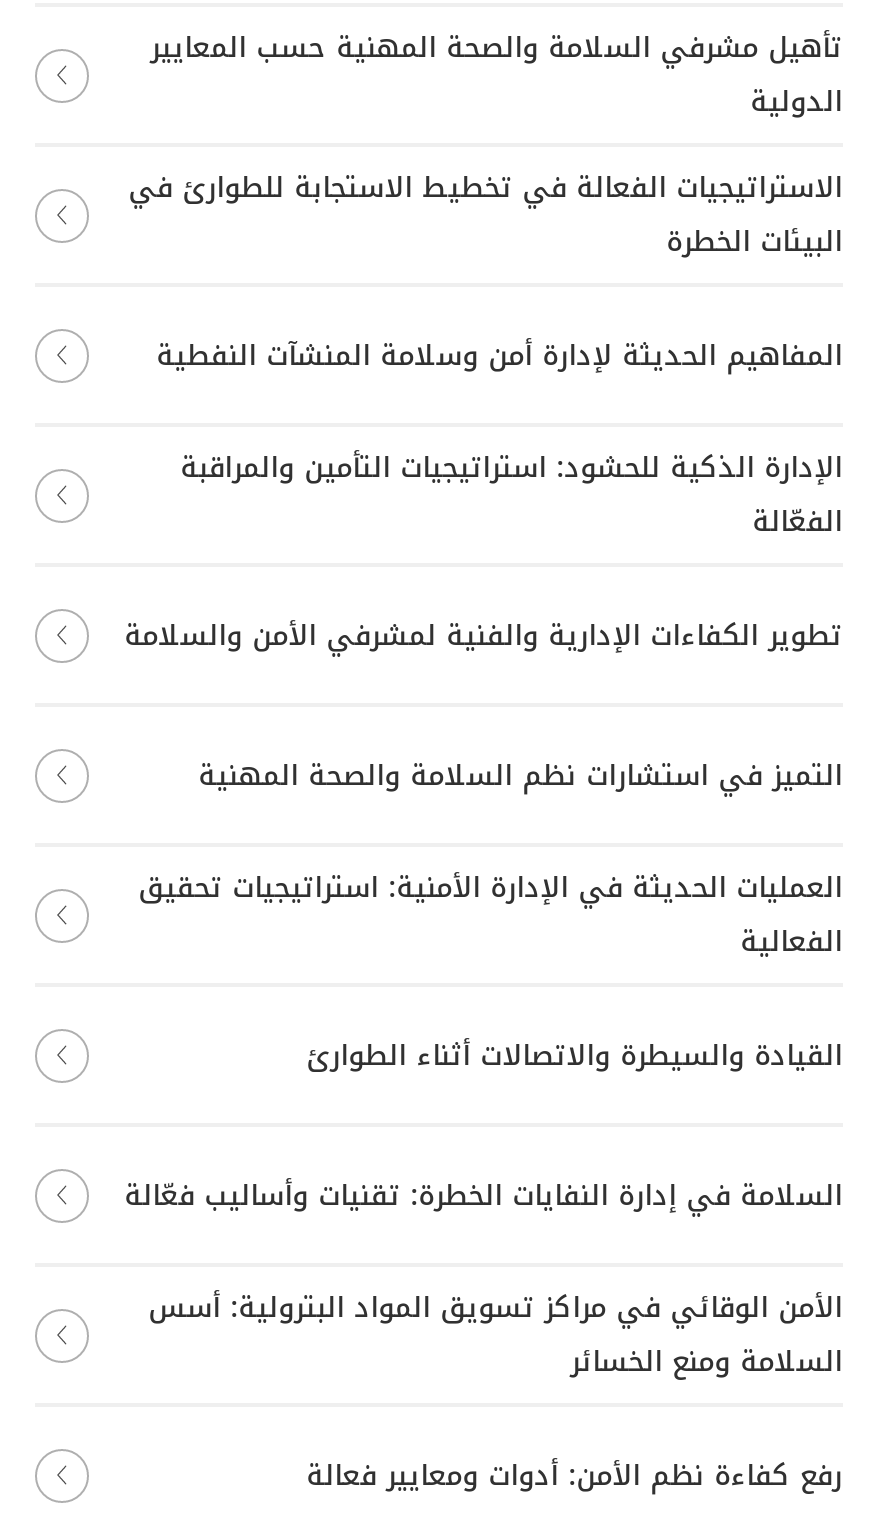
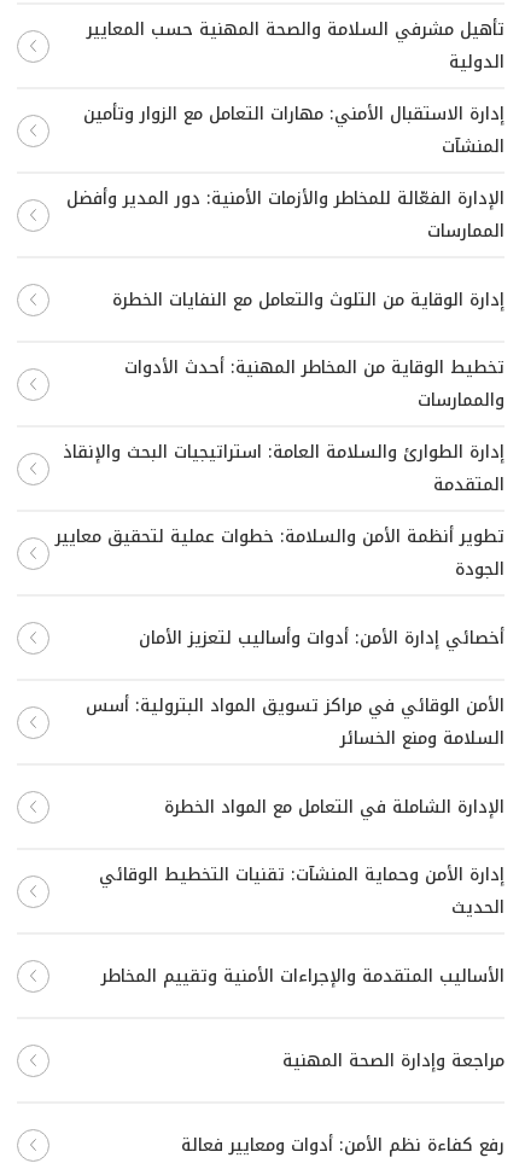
- الاستراتيجيات الفعالة في تخطيط الاستجابة للطوارئ في
- البيئات الخطرة
- المفاهيم الحديثة لإدارة أمن وسلامة المنشآت النفطية
- الإدارة الذكية للحشود: استراتيجيات التأمين والمراقبة
- الفعّالة
- تطوير الكفاءات الإدارية والفنية لمشرفي الأمن والسلامة
- التميز في استشارات نظم السلامة والصحة المهنية
- العمليات الحديثة في الإدارة الأمنية: استراتيجيات تحقيق
- الفعالية
- القيادة والسيطرة والاتصالات أثناء الطوارئ
- السلامة في إدارة النفايات الخطرة: تقنيات وأساليب فعّالة
+ إدارة الاستقبال الأمني: مهارات التعامل مع الزوار وتأمين
+ المنشآت
+ الإدارة الفعّالة للمخاطر والأزمات الأمنية: دور المدير وأفضل
+ الممارسات
+ إدارة الوقاية من التلوث والتعامل مع النفايات الخطرة
+ تخطيط الوقاية من المخاطر المهنية: أحدث الأدوات
+ والممارسات
+ إدارة الطوارئ والسلامة العامة: استراتيجيات البحث والإنقاذ
+ المتقدمة
+ تطوير أنظمة الأمن والسلامة: خطوات عملية لتحقيق معايير
+ الجودة
+ أخصائي إدارة الأمن: أدوات وأساليب لتعزيز الأمان

moved up: الأمن الوقائي في مراكز تسويق المواد البترولية: أسس | السلامة ومنع الخسائر

+ الإدارة الشاملة في التعامل مع المواد الخطرة
+ إدارة الأمن وحماية المنشآت: تقنيات التخطيط الوقائي
+ الحديث
+ الأساليب المتقدمة والإجراءات الأمنية وتقييم المخاطر
+ مراجعة وإدارة الصحة المهنية
